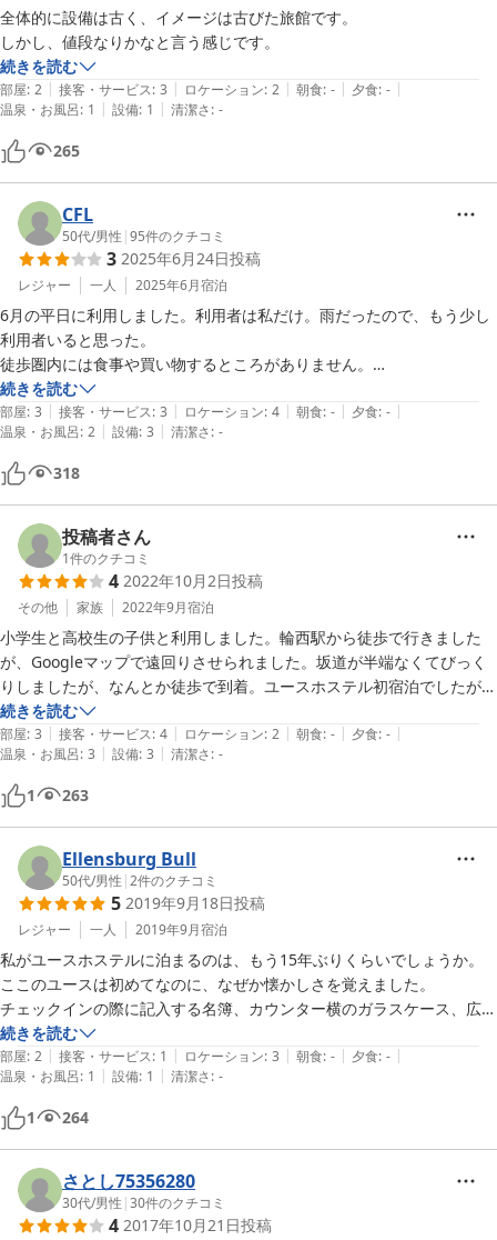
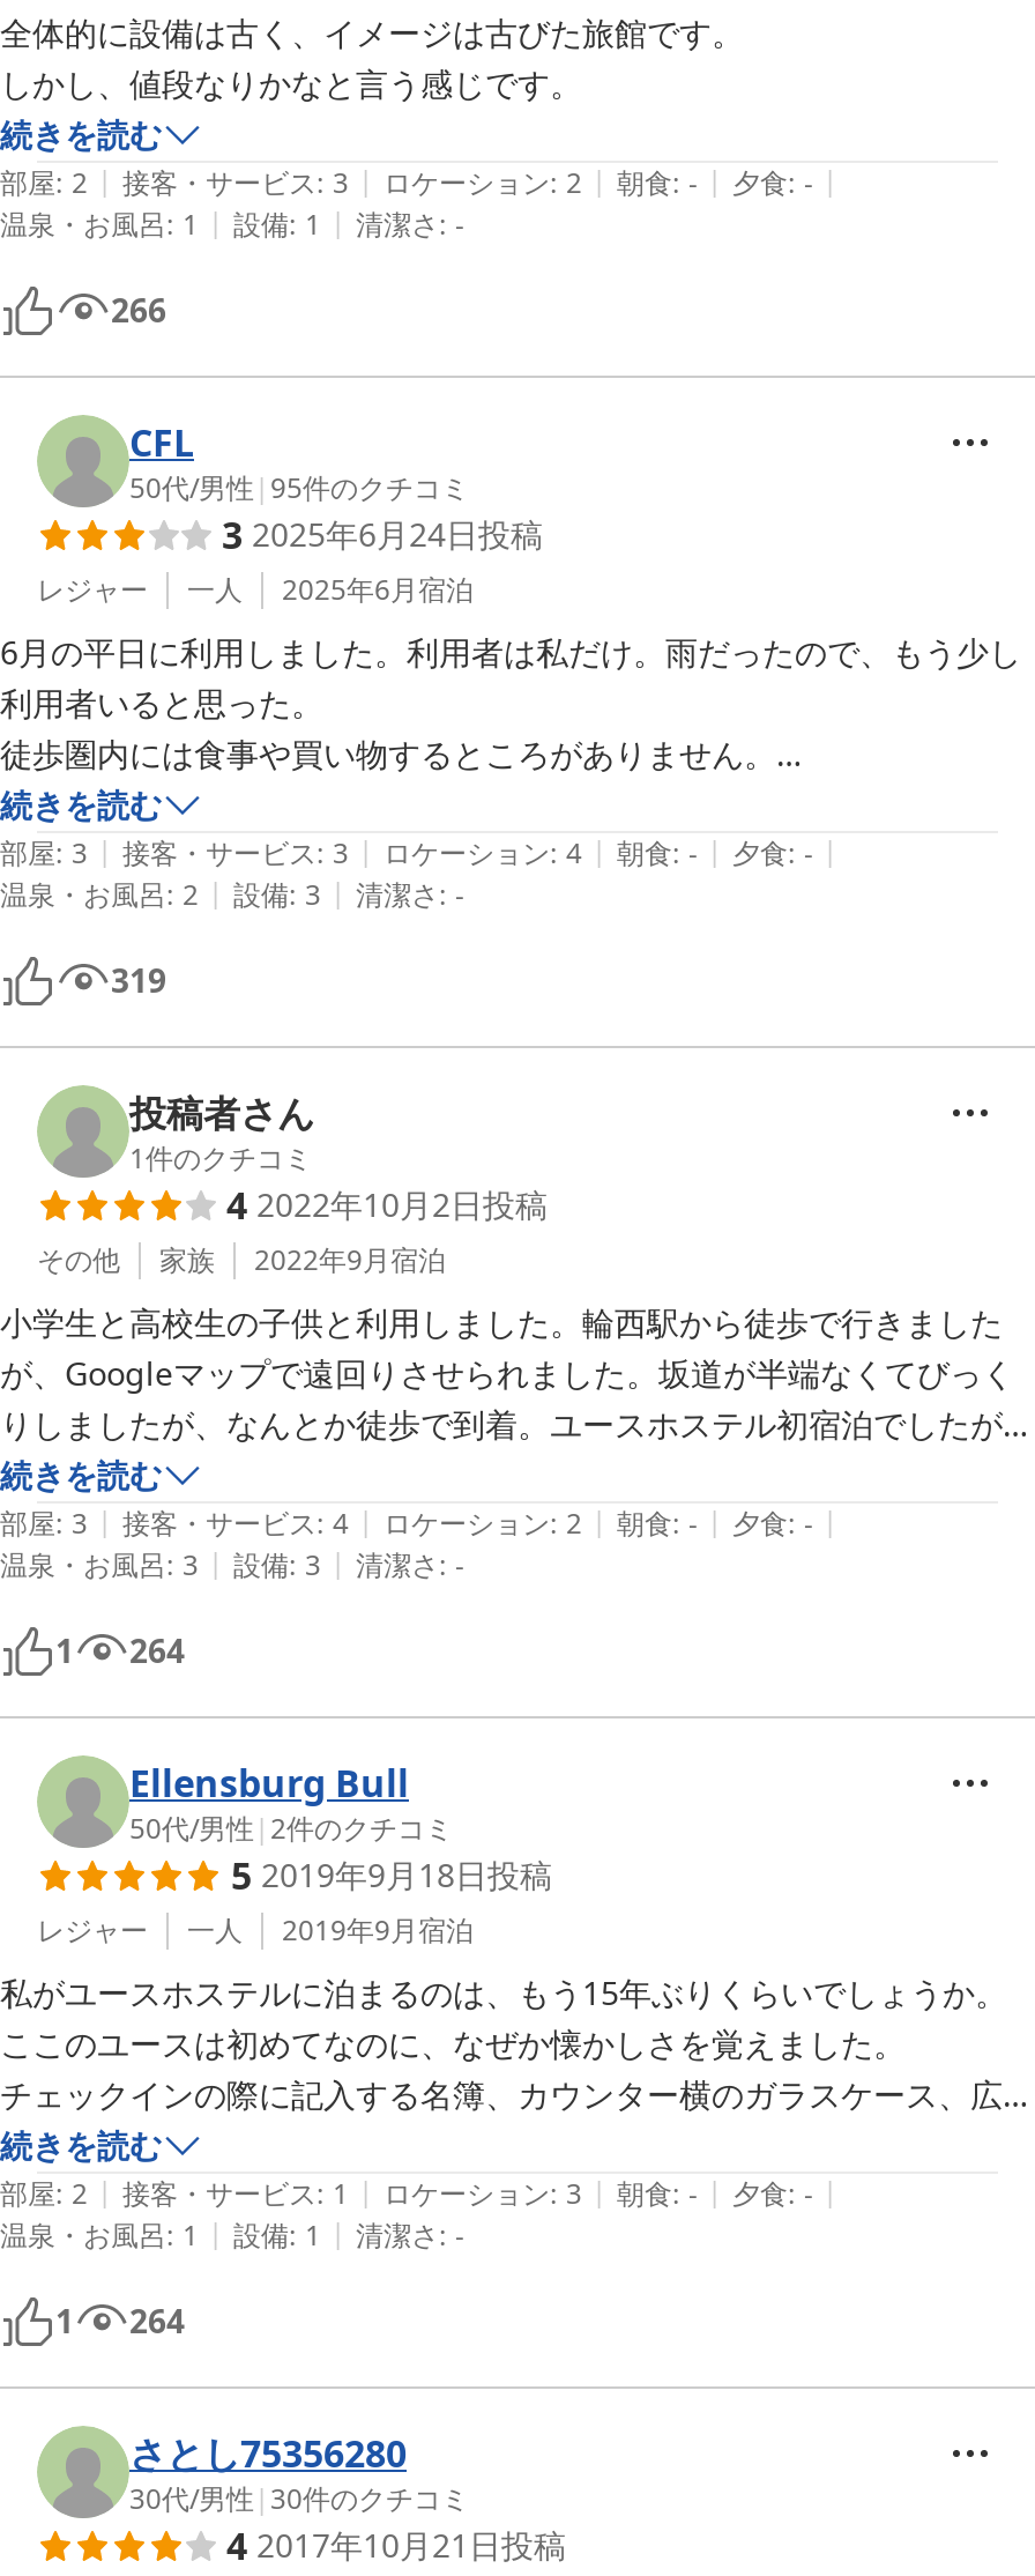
- 265
+ 266

- 318
+ 319

- 1 263
+ 1 264
